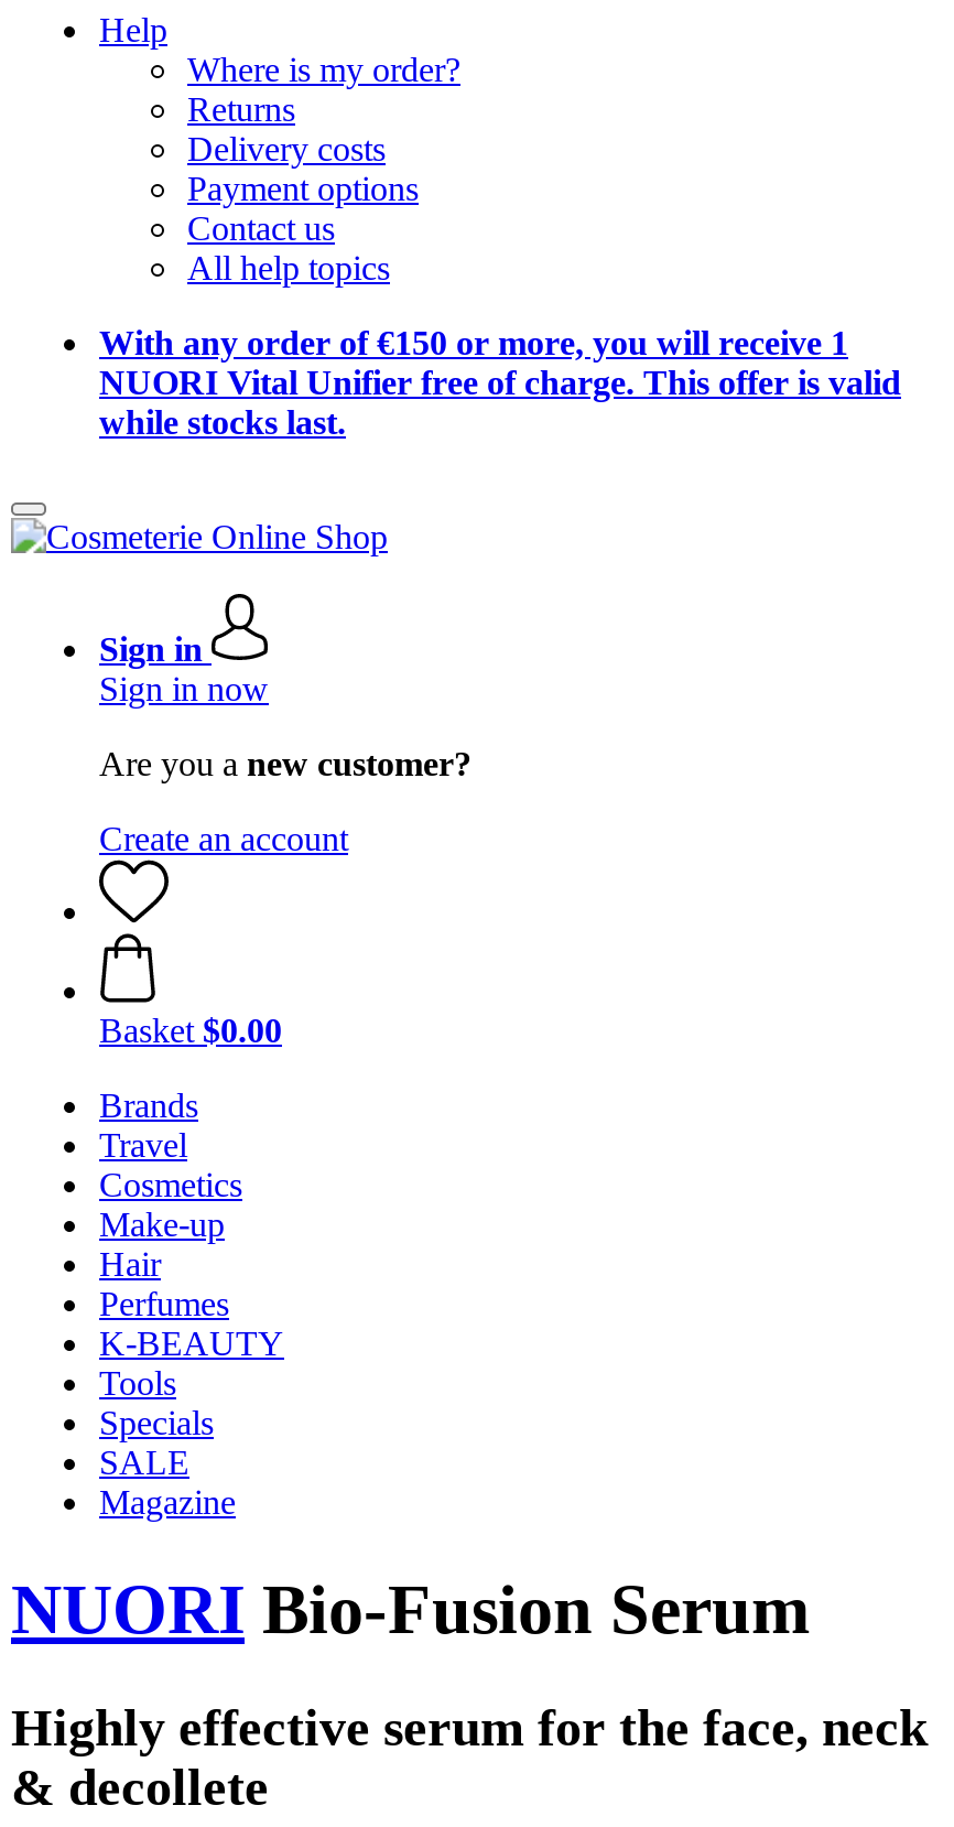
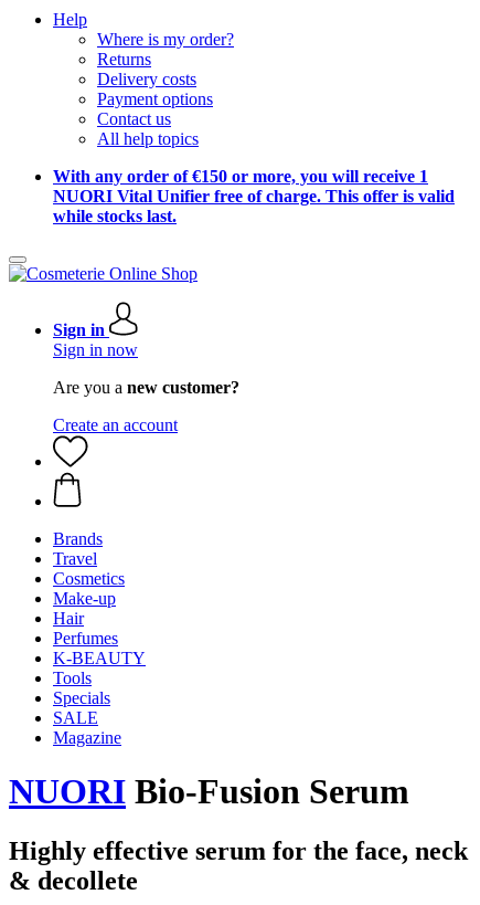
- Basket $0.00
